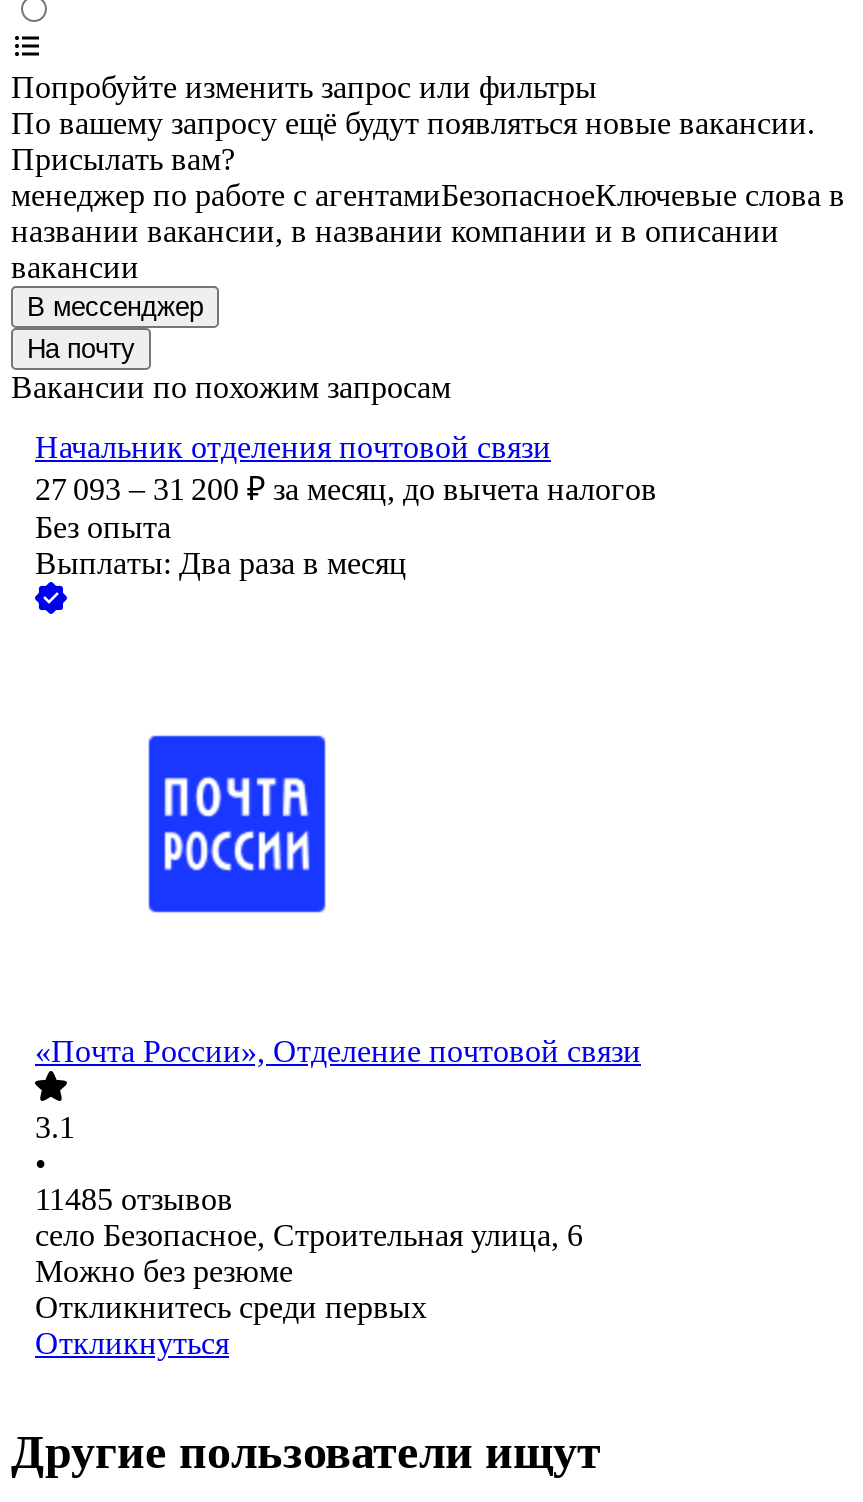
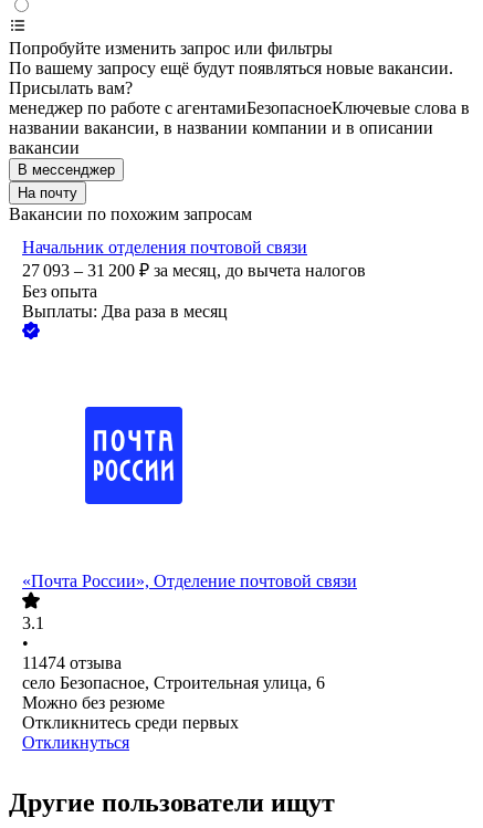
- 11485 отзывов
+ 11474 отзыва
